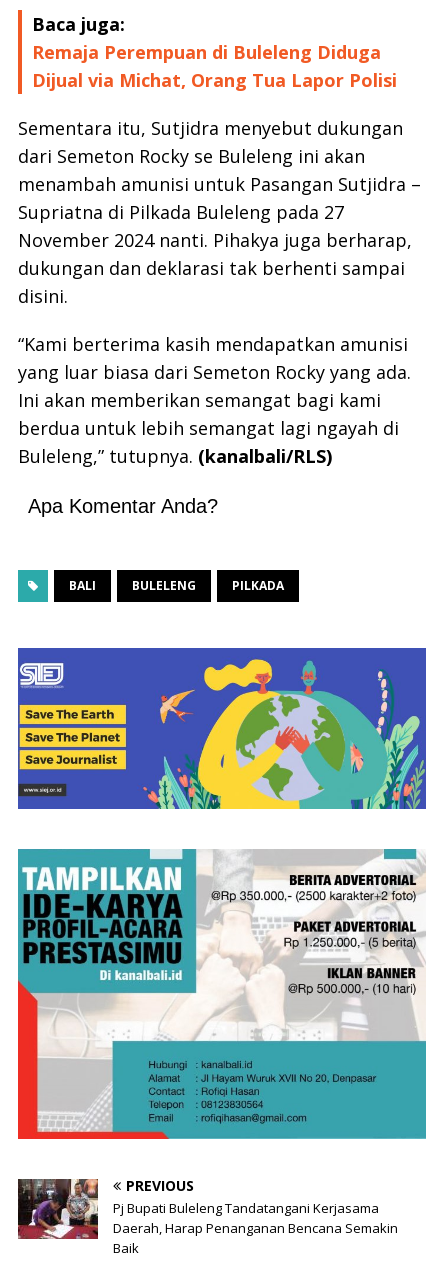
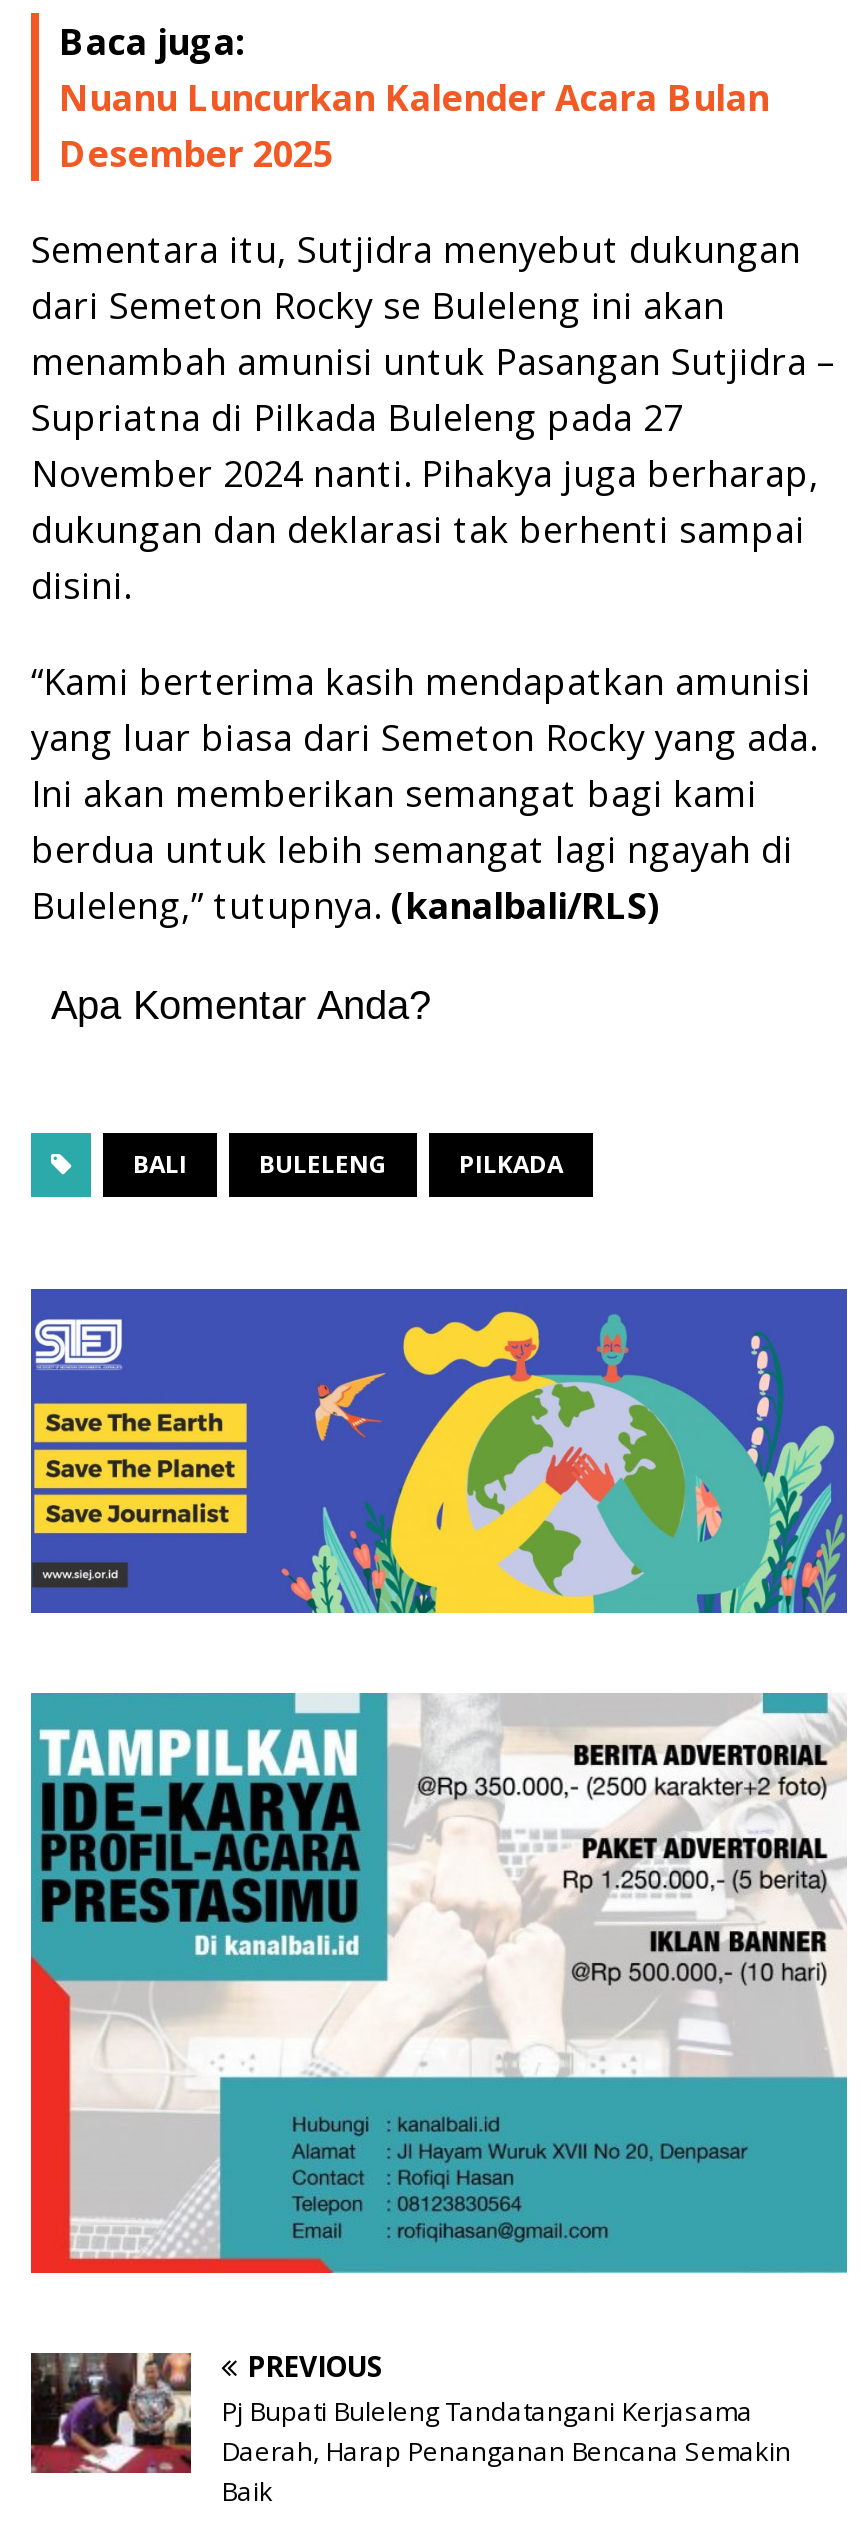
- Remaja Perempuan di Buleleng Diduga
- Dijual via Michat, Orang Tua Lapor Polisi
+ Nuanu Luncurkan Kalender Acara Bulan
+ Desember 2025
